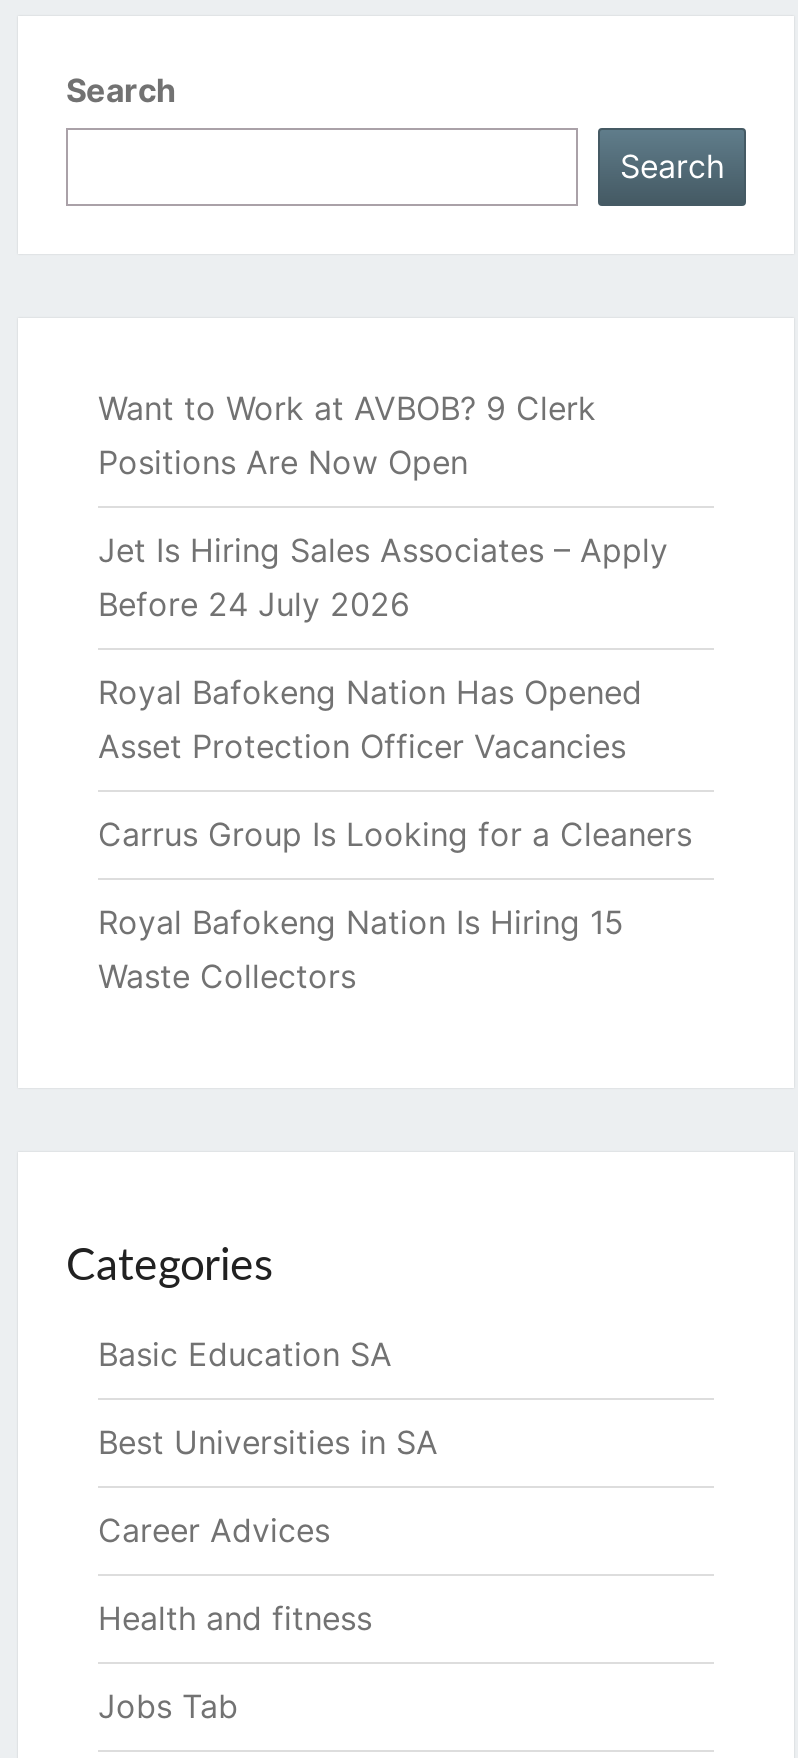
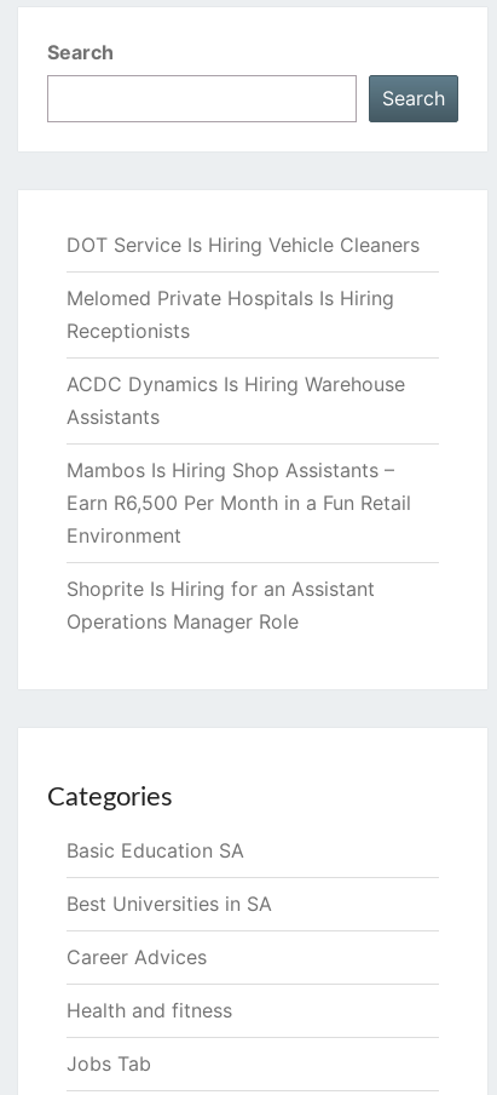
- Want to Work at AVBOB? 9 Clerk
- Positions Are Now Open
+ DOT Service Is Hiring Vehicle Cleaners

- Jet Is Hiring Sales Associates – Apply
- Before 24 July 2026
+ Melomed Private Hospitals Is Hiring
+ Receptionists

- Royal Bafokeng Nation Has Opened
- Asset Protection Officer Vacancies
+ ACDC Dynamics Is Hiring Warehouse
+ Assistants

- Carrus Group Is Looking for a Cleaners
+ Mambos Is Hiring Shop Assistants –
+ Earn R6,500 Per Month in a Fun Retail
+ Environment

- Royal Bafokeng Nation Is Hiring 15
- Waste Collectors
+ Shoprite Is Hiring for an Assistant
+ Operations Manager Role
